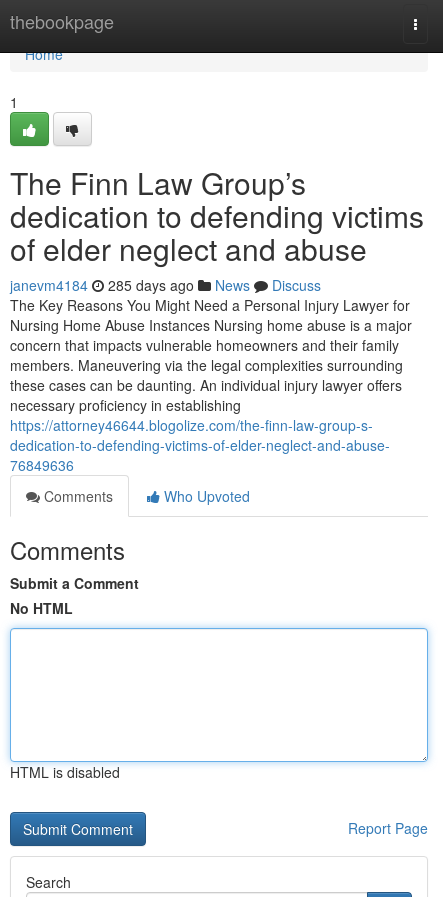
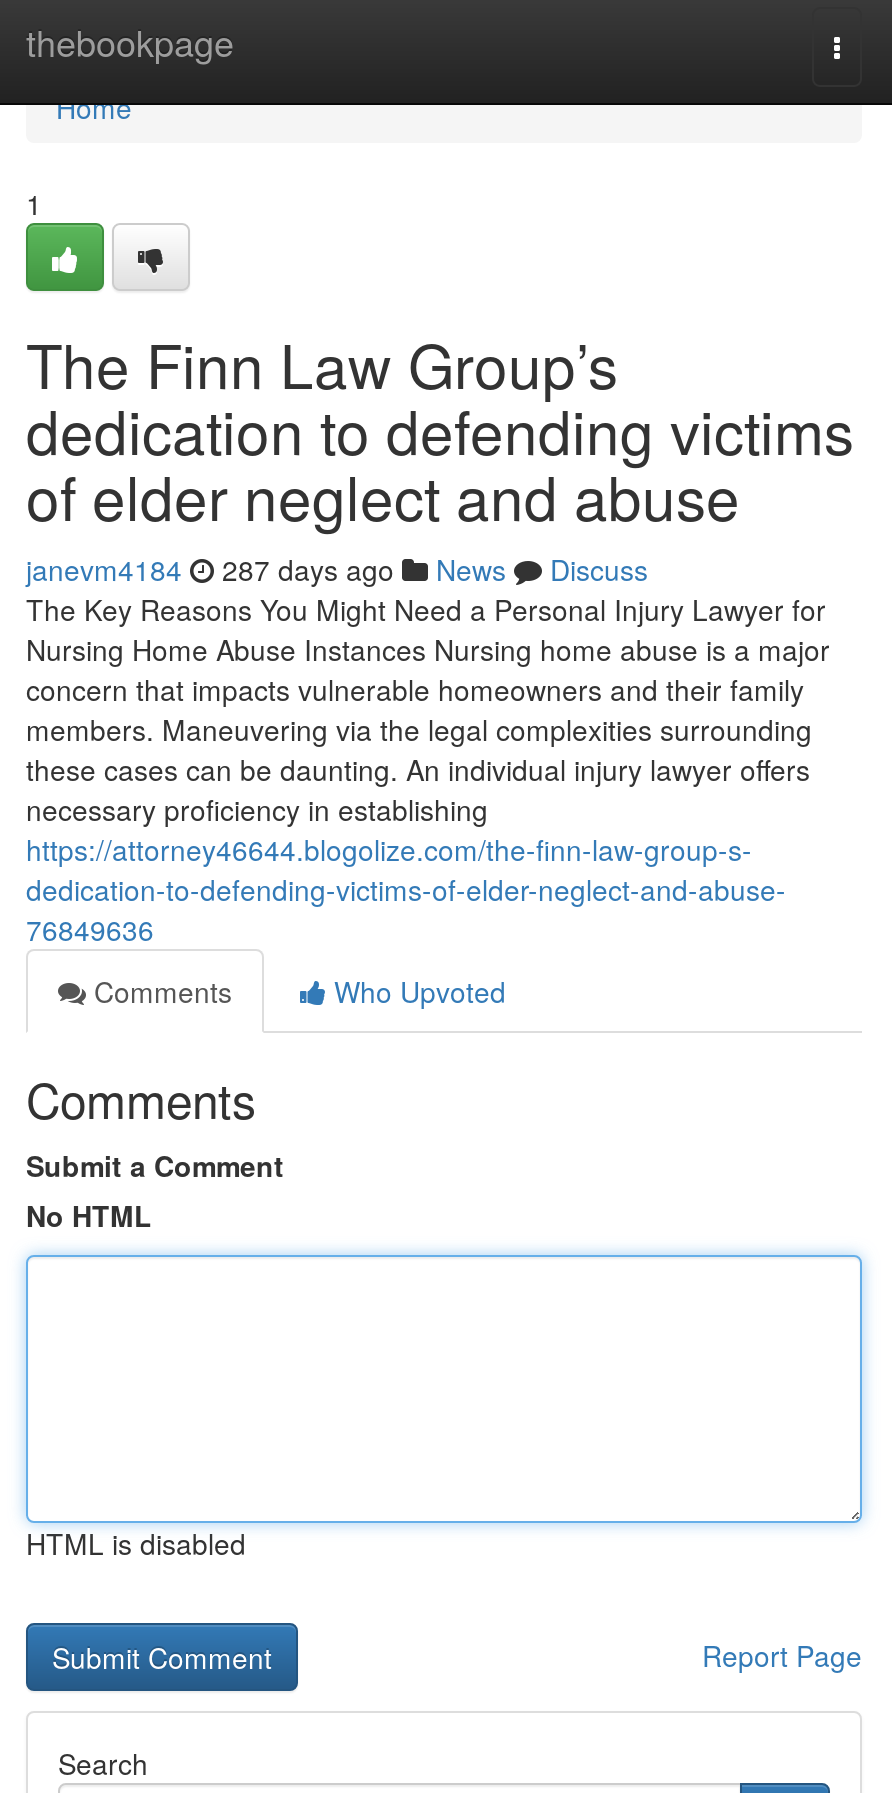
- janevm4184 285 days ago News Discuss
+ janevm4184 287 days ago News Discuss
